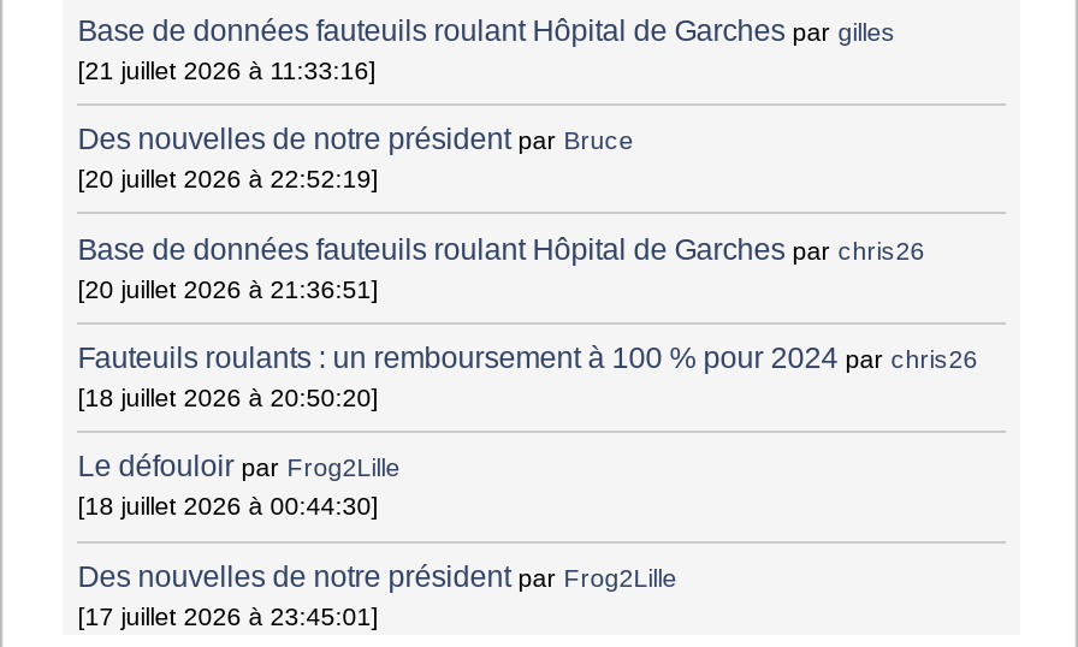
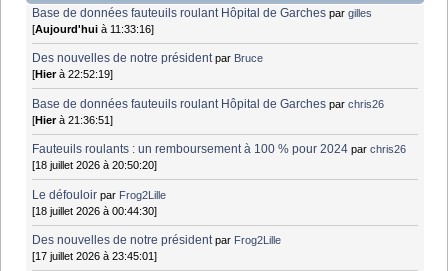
- [21 juillet 2026 à 11:33:16]
+ [Aujourd'hui à 11:33:16]

- [20 juillet 2026 à 22:52:19]
+ [Hier à 22:52:19]

- [20 juillet 2026 à 21:36:51]
+ [Hier à 21:36:51]
